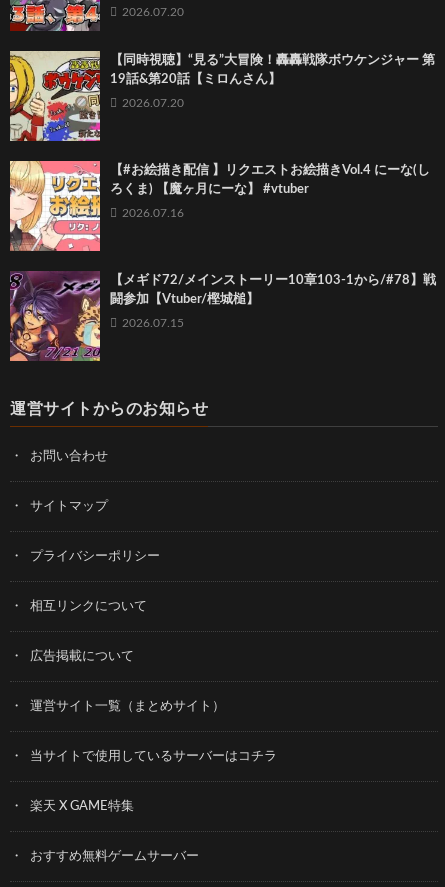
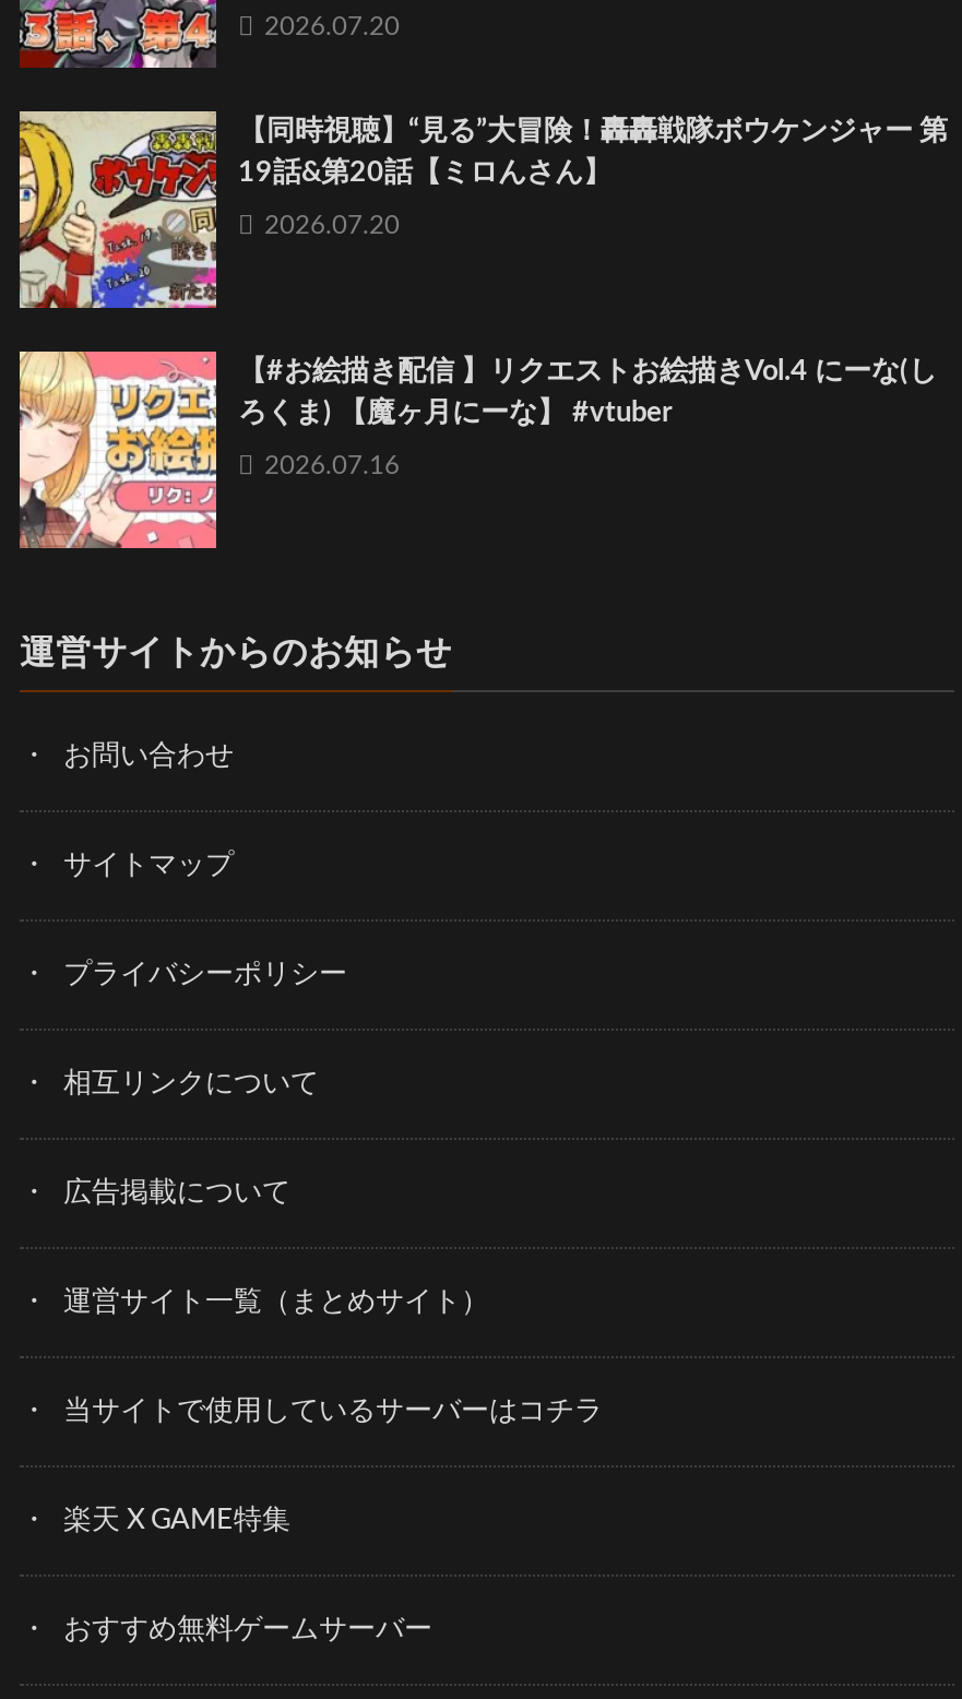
- [image]
- 【メギド72/メインストーリー10章103-1から/#78】戦
- 闘参加【Vtuber/樫城槌】
- 2026.07.15
